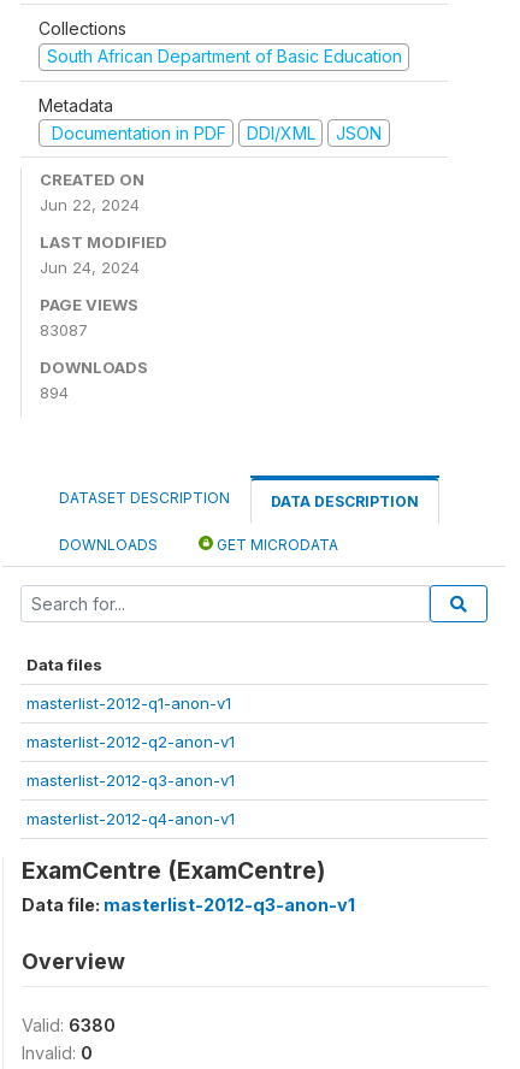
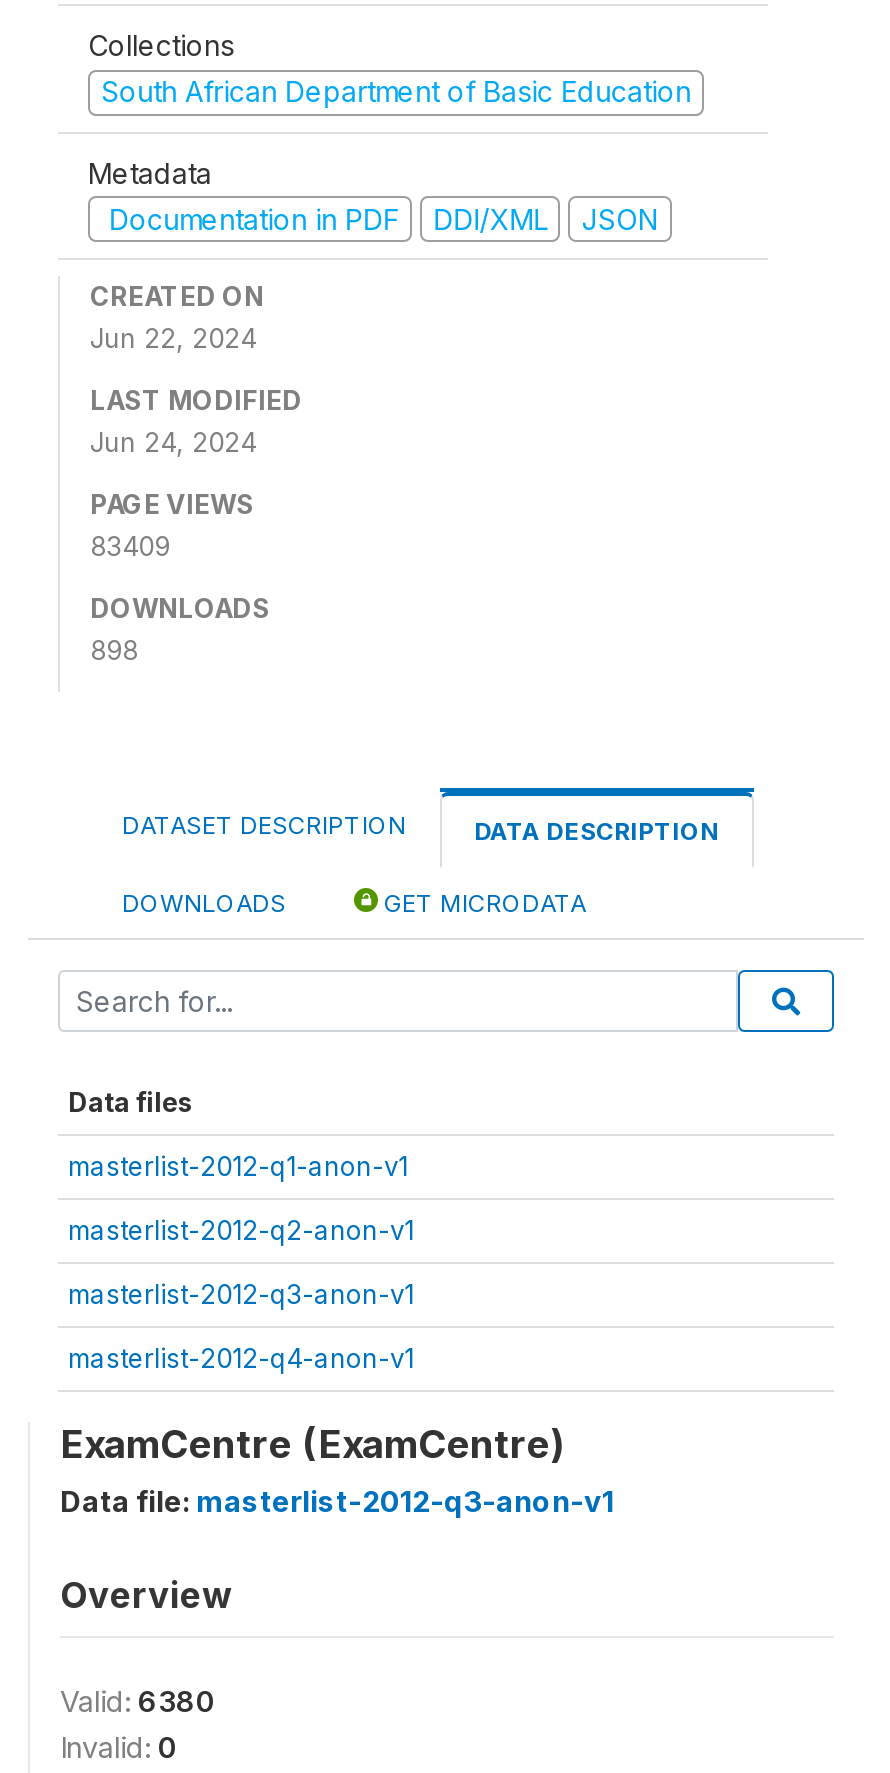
- 83087
+ 83409

- 894
+ 898
